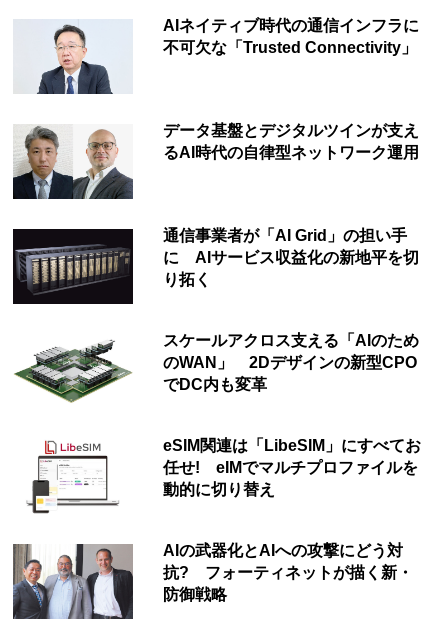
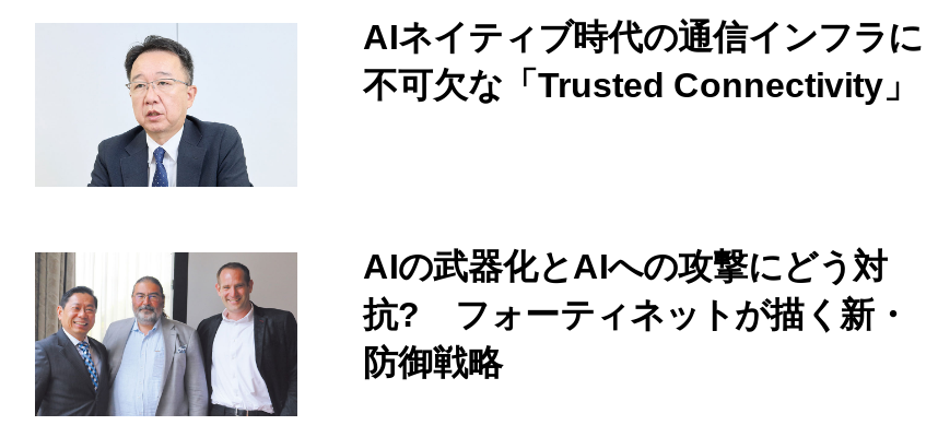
- [image]
- データ基盤とデジタルツインが支え
- るAI時代の自律型ネットワーク運用

- [image]
- 通信事業者が「AI Grid」の担い手
- に AIサービス収益化の新地平を切
- り拓く

- [image]
- スケールアクロス支える「AIのため
- のWAN」 2Dデザインの新型CPO
- でDC内も変革

- [image]

- eSIM関連は「LibeSIM」にすべてお
- 任せ! eIMでマルチプロファイルを
- 動的に切り替え
